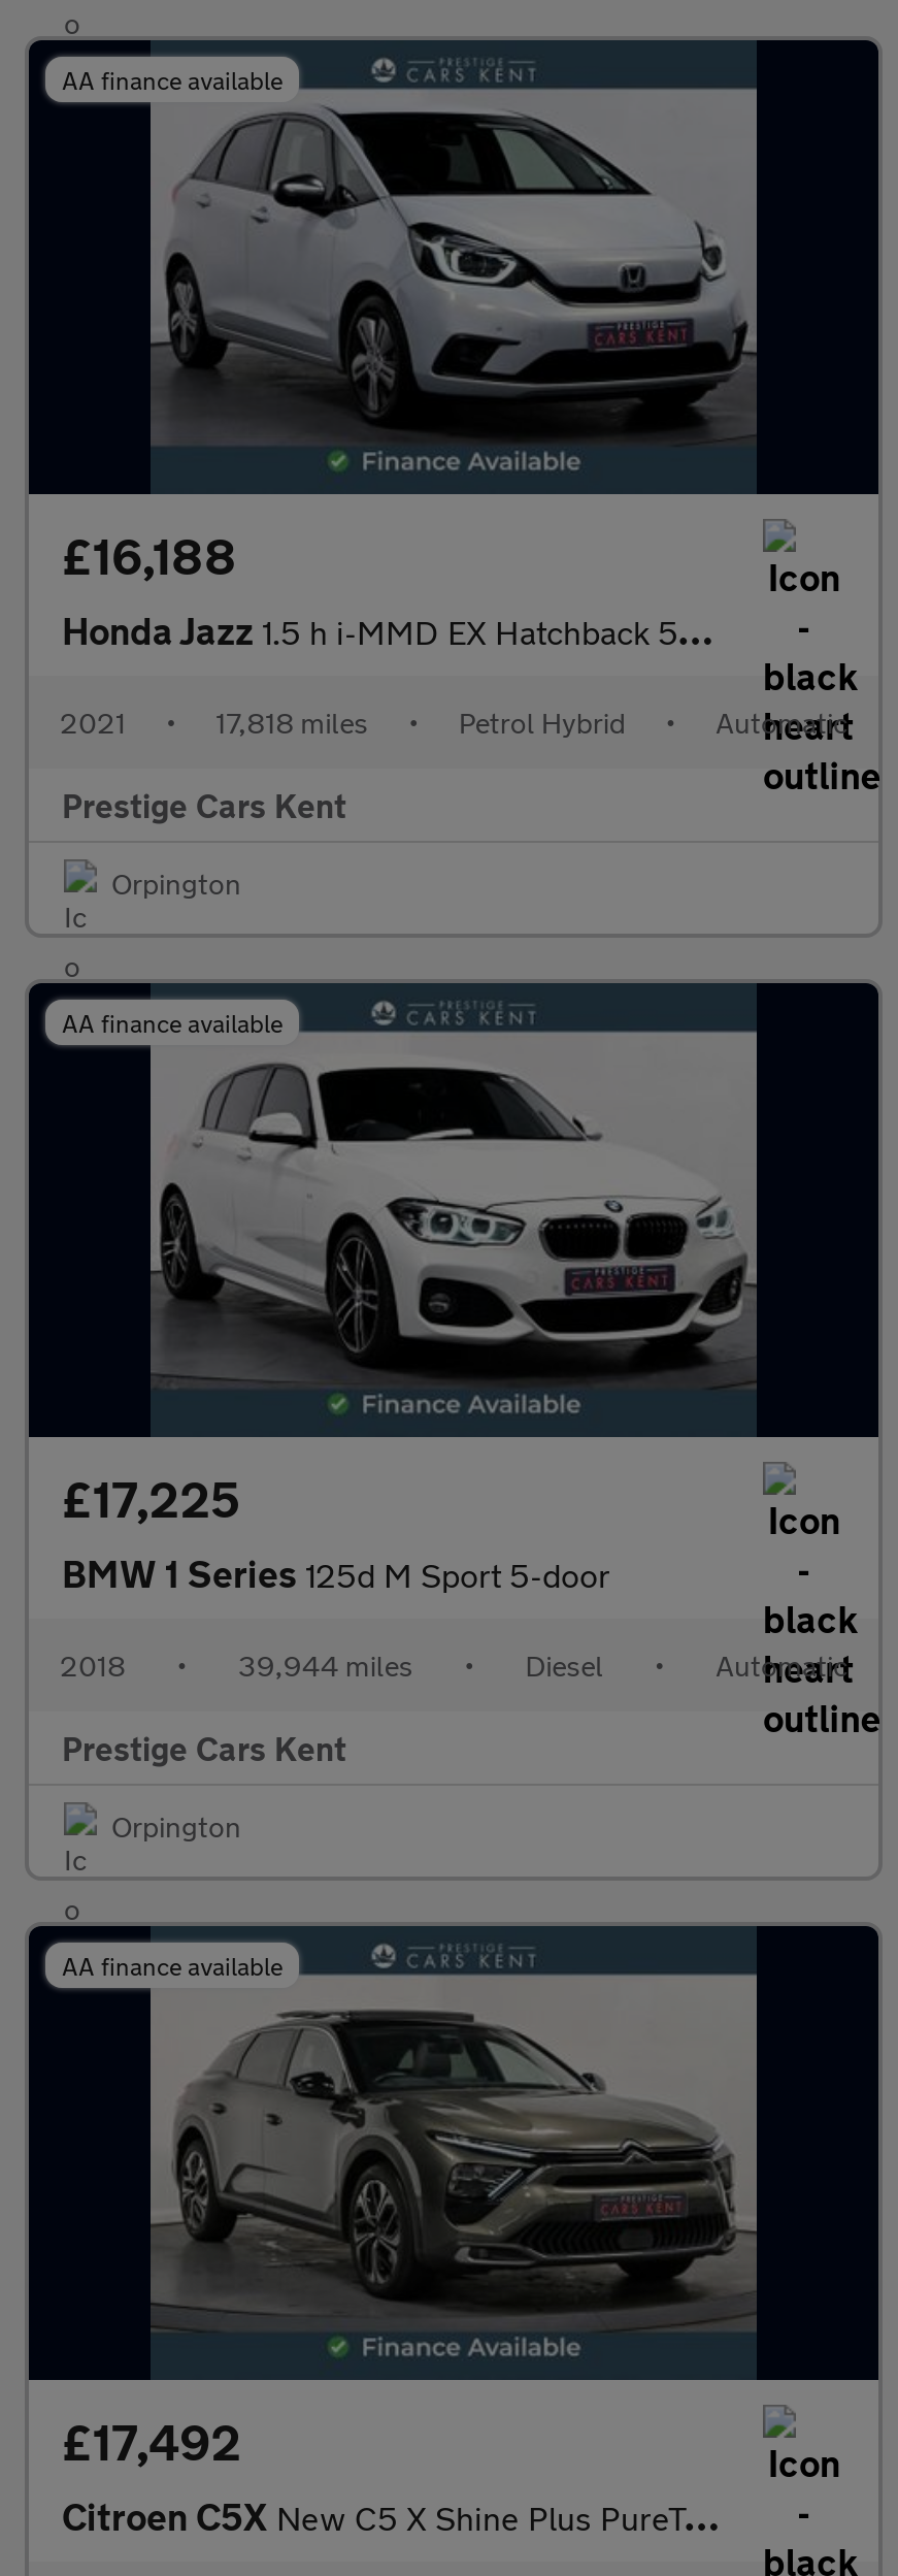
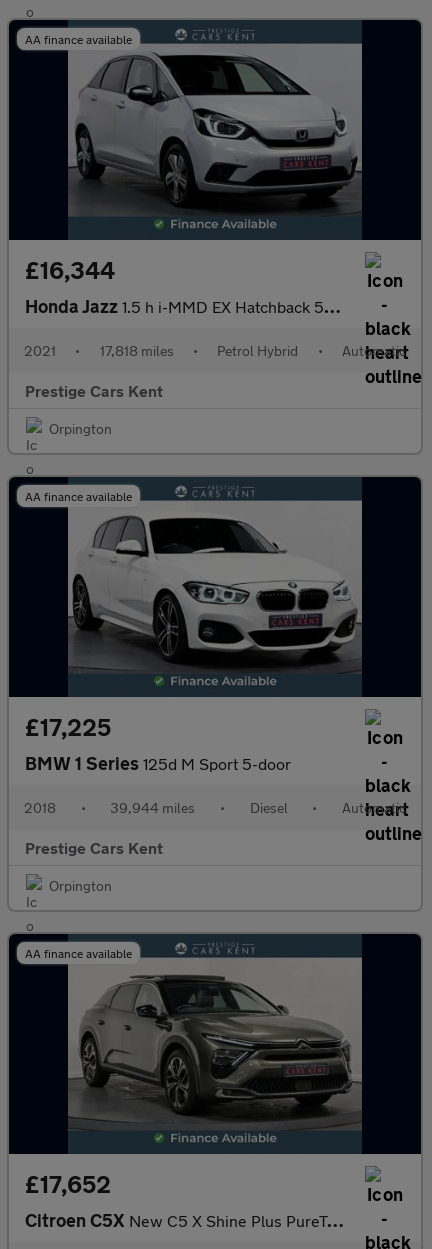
- £16,188
+ £16,344

- £17,492
+ £17,652
